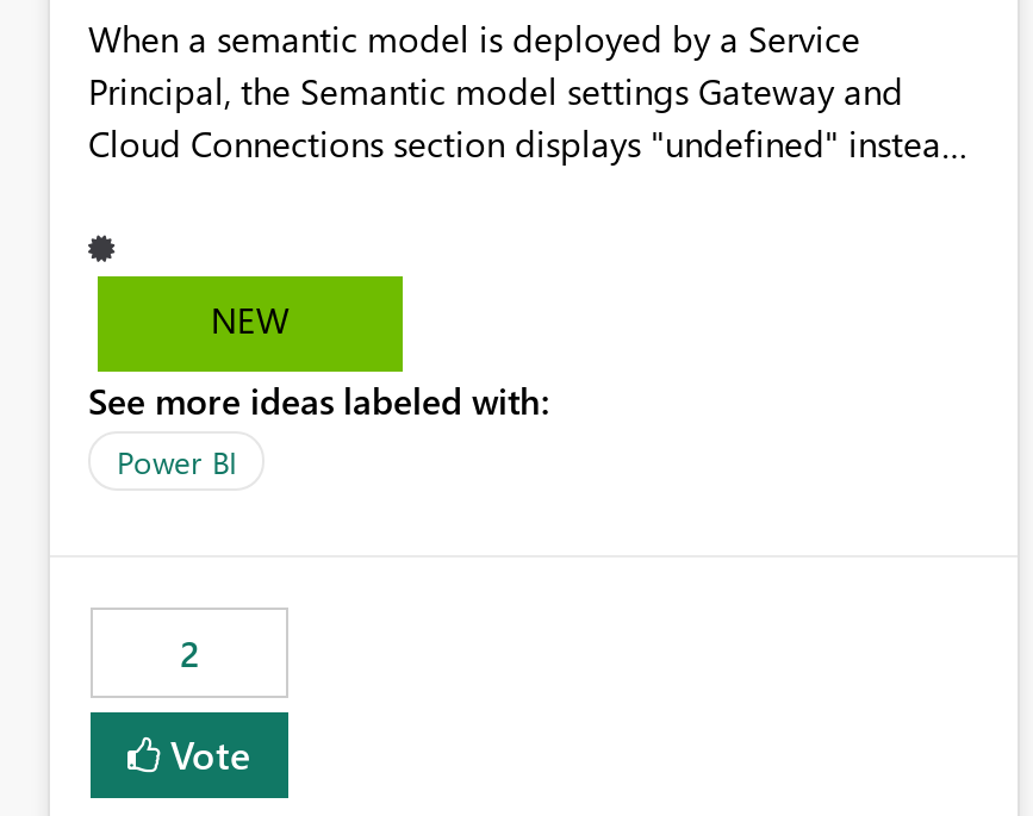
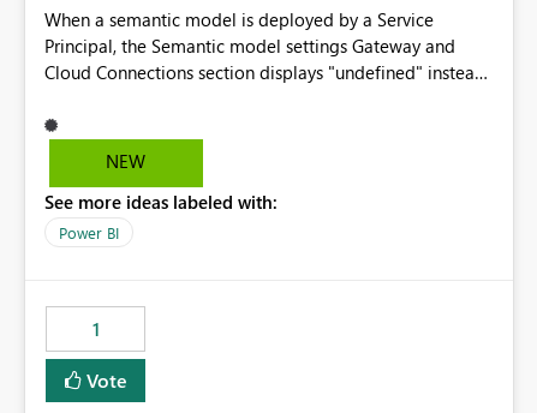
- 2
+ 1
